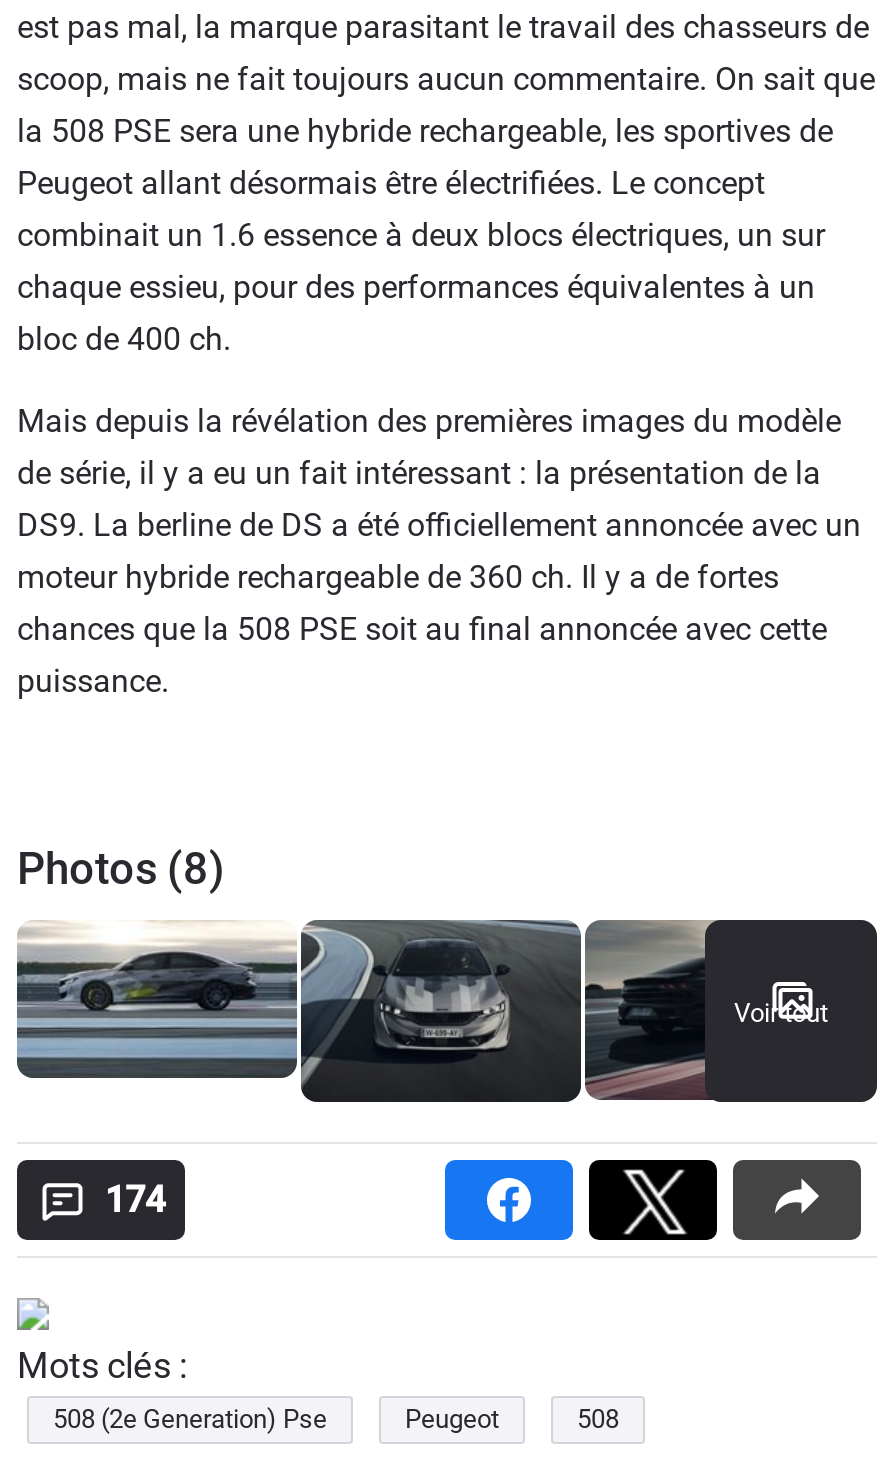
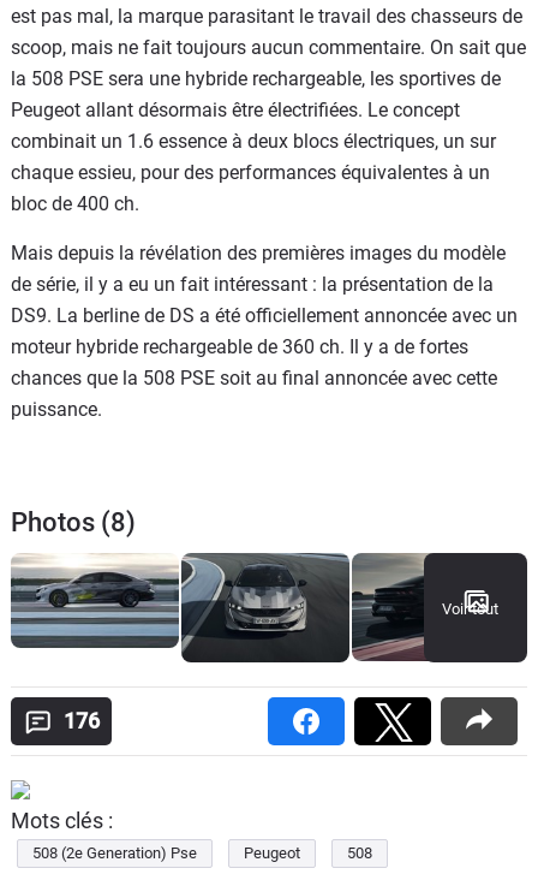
- 174
+ 176
